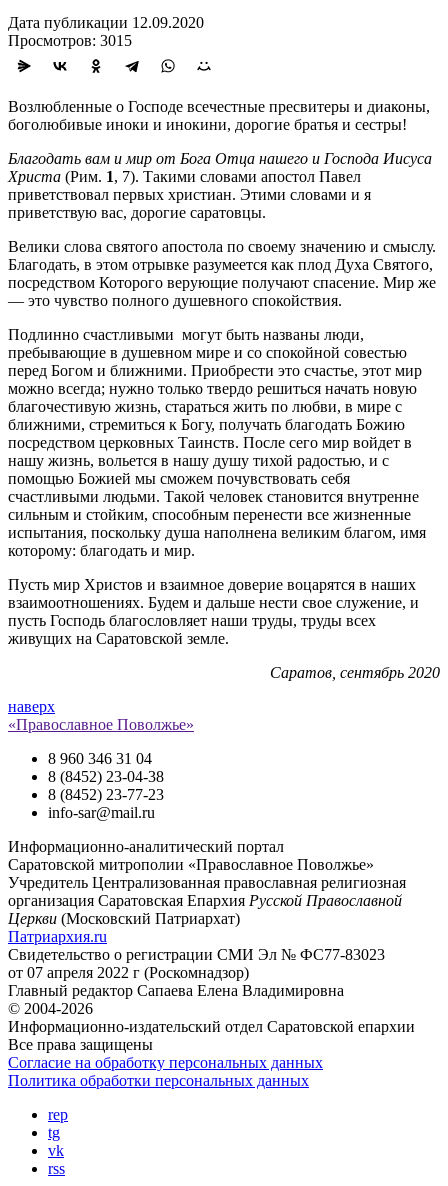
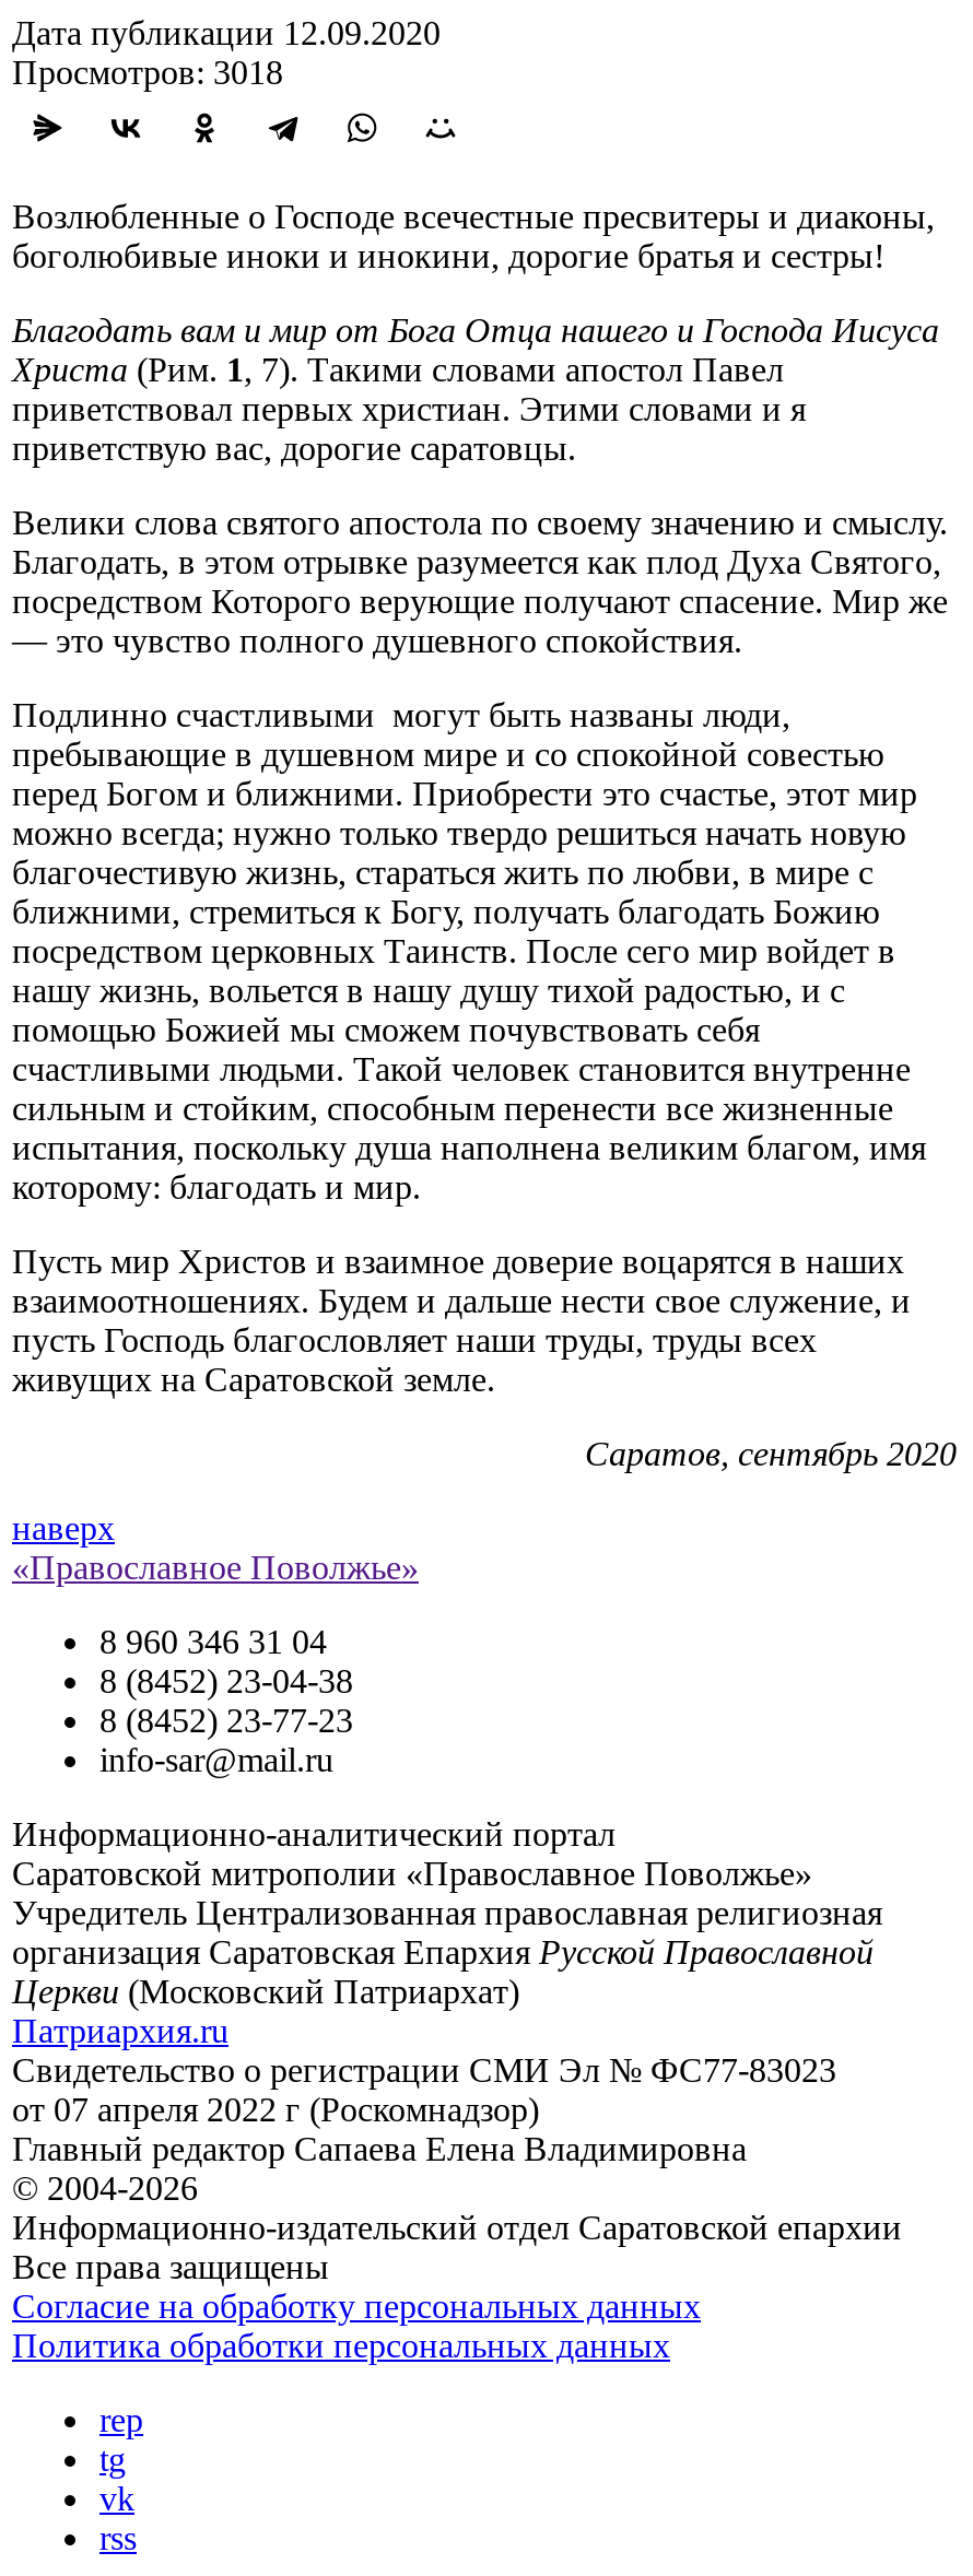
- Просмотров: 3015
+ Просмотров: 3018
